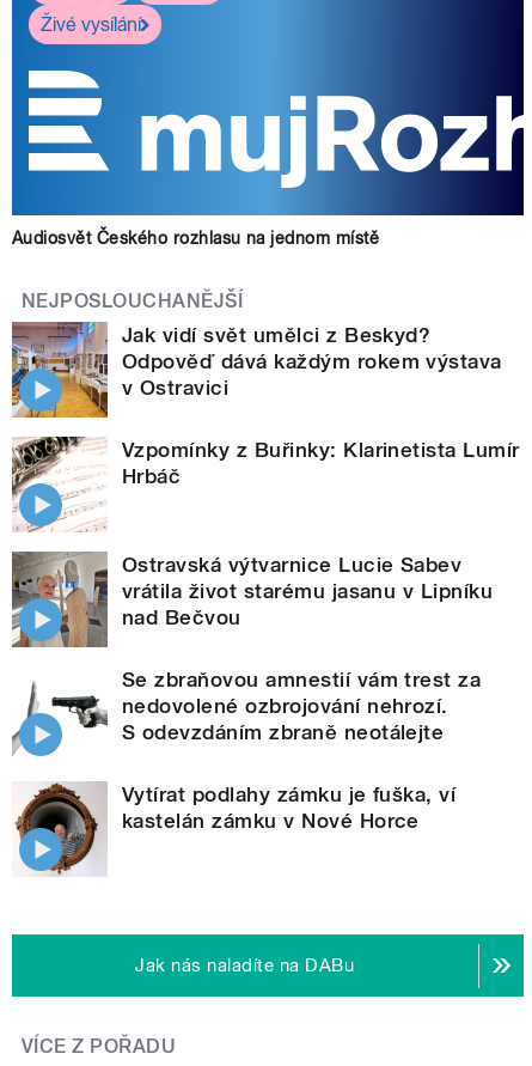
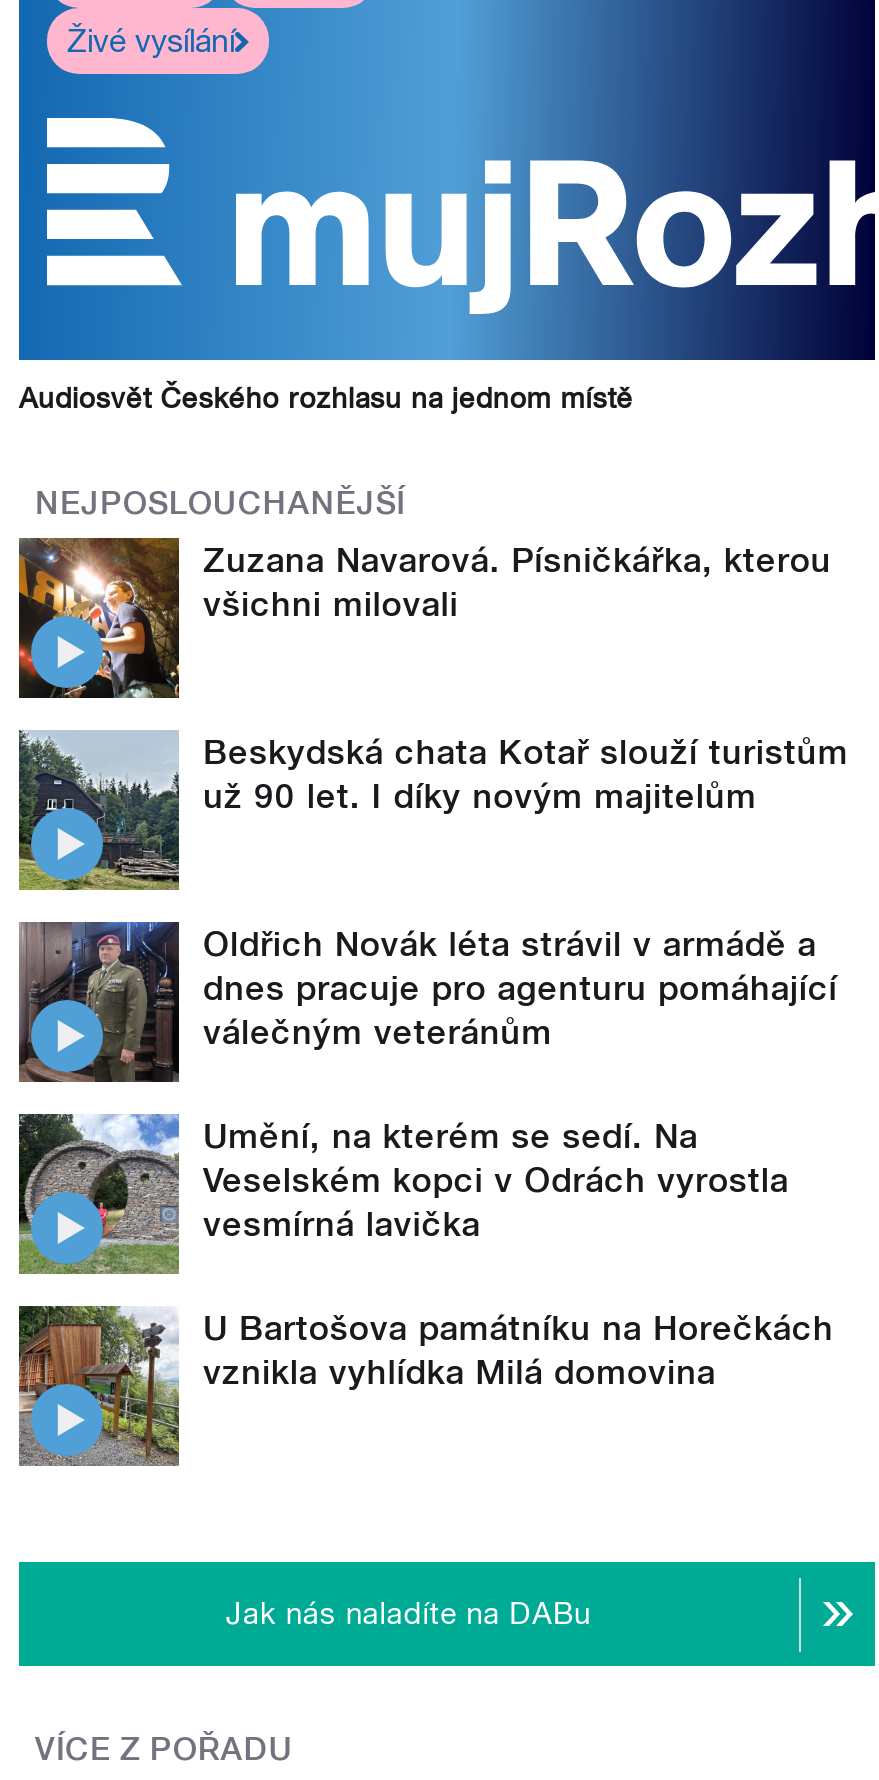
- [image]
- Jak vidí svět umělci z Beskyd?
- Odpověď dává každým rokem výstava
- v Ostravici
+ [image]
+ Zuzana Navarová. Písničkářka, kterou
+ všichni milovali

- [image]
- Vzpomínky z Buřinky: Klarinetista Lumír
- Hrbáč
+ [image]
+ Beskydská chata Kotař slouží turistům
+ už 90 let. I díky novým majitelům

- [image]
- Ostravská výtvarnice Lucie Sabev
- vrátila život starému jasanu v Lipníku
- nad Bečvou
+ [image]
+ Oldřich Novák léta strávil v armádě a
+ dnes pracuje pro agenturu pomáhající
+ válečným veteránům

- [image]
- Se zbraňovou amnestií vám trest za
- nedovolené ozbrojování nehrozí.
- S odevzdáním zbraně neotálejte
+ [image]
+ Umění, na kterém se sedí. Na
+ Veselském kopci v Odrách vyrostla
+ vesmírná lavička

- [image]
- Vytírat podlahy zámku je fuška, ví
- kastelán zámku v Nové Horce
+ [image]
+ U Bartošova památníku na Horečkách
+ vznikla vyhlídka Milá domovina
